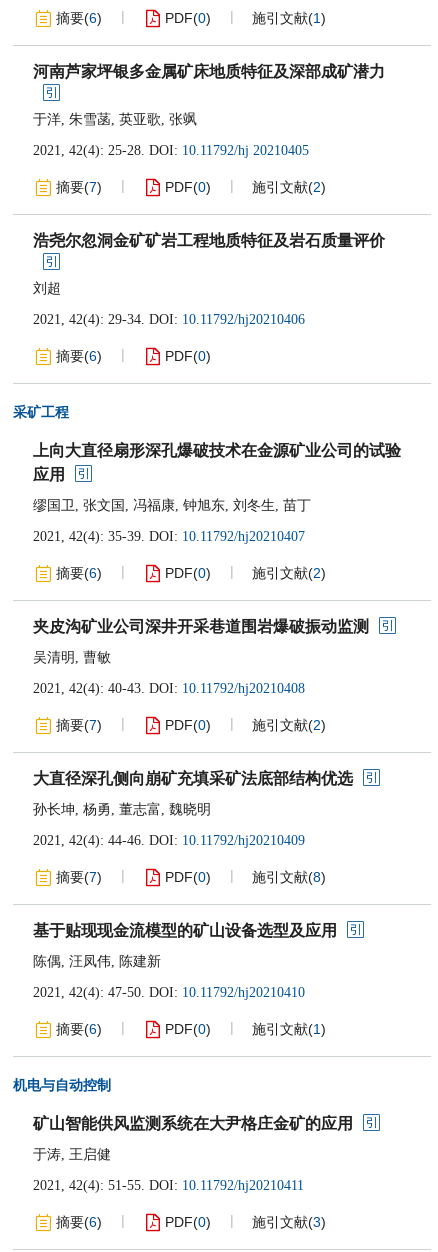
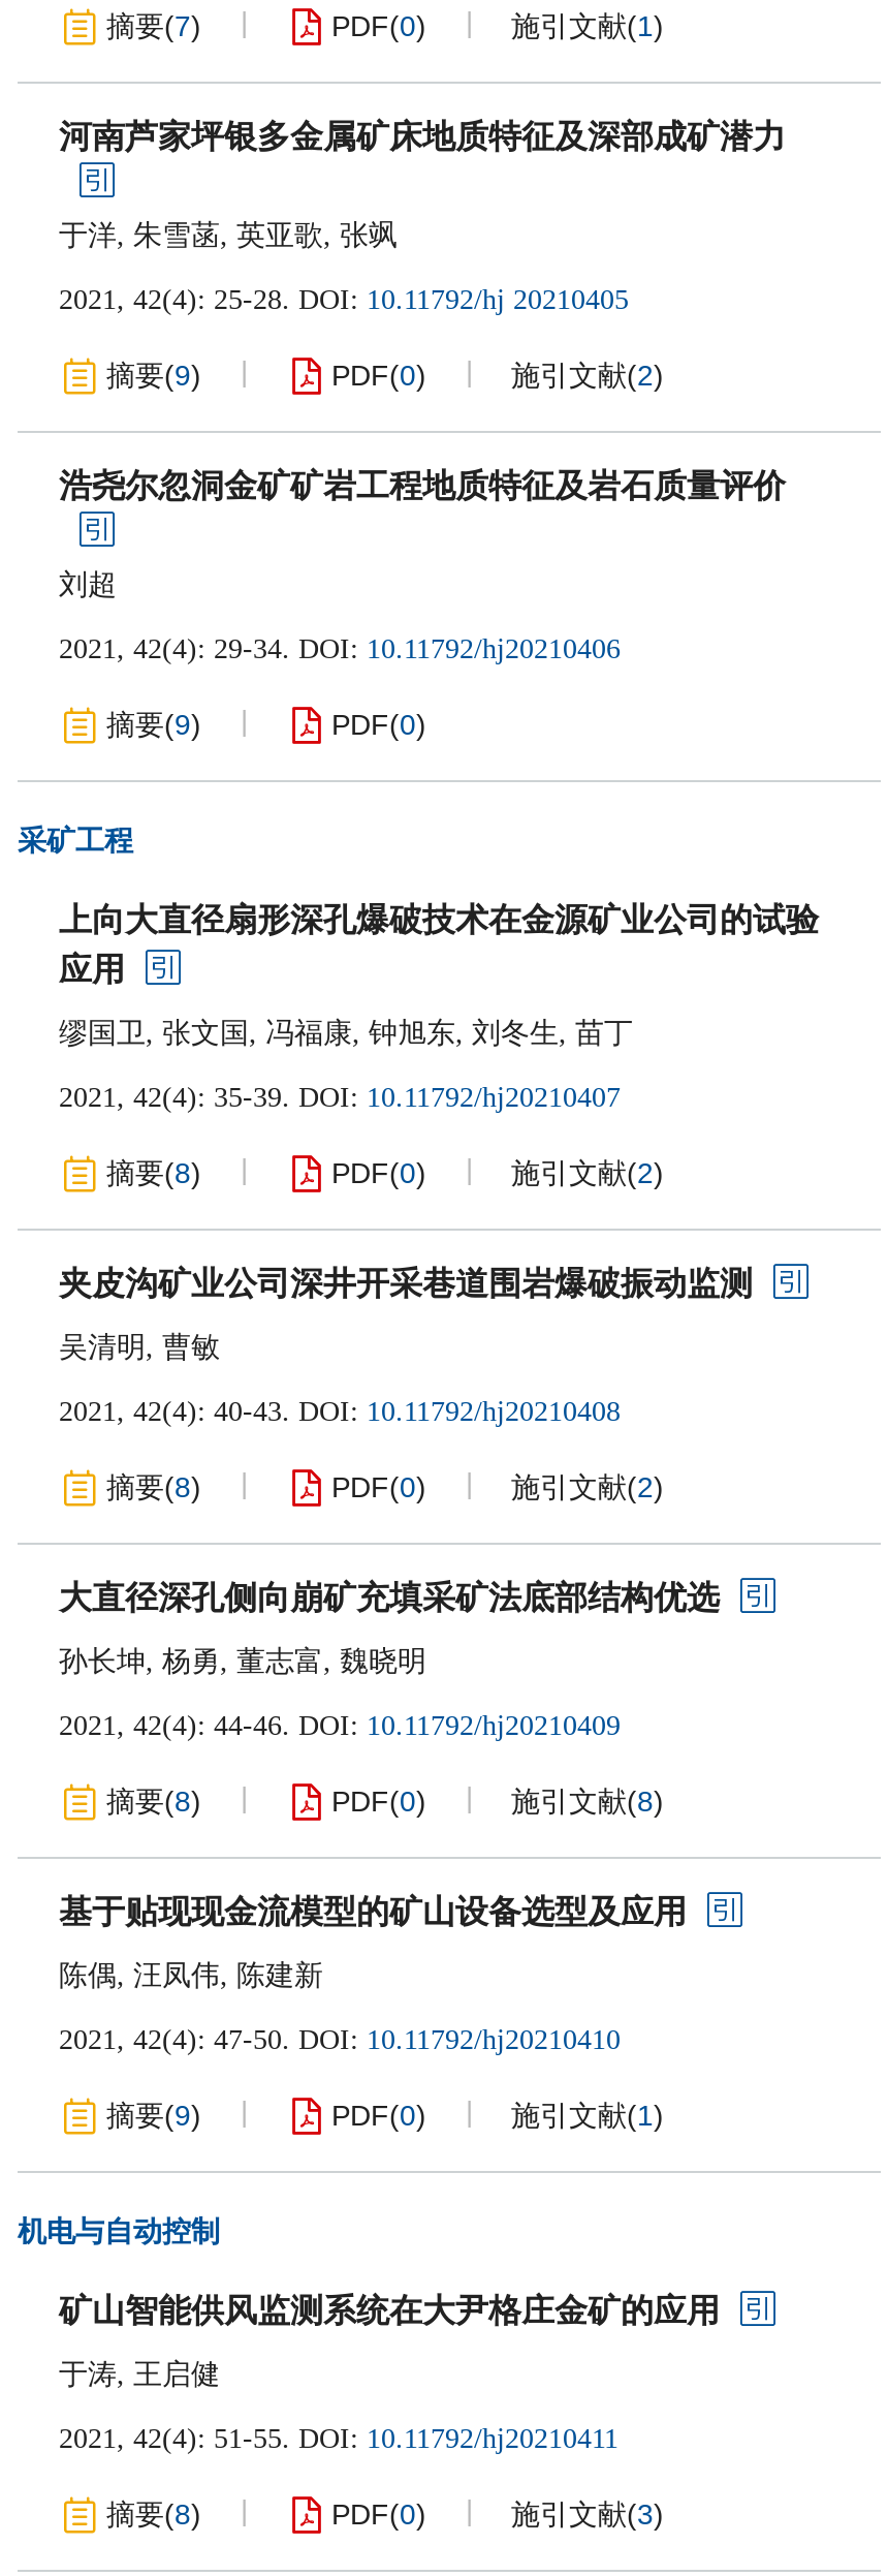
- 摘要(6)
+ 摘要(7)

- 摘要(7)
+ 摘要(9)

- 摘要(6)
+ 摘要(9)

- 摘要(6)
+ 摘要(8)

- 摘要(7)
+ 摘要(8)

- 摘要(7)
+ 摘要(8)

- 摘要(6)
+ 摘要(9)

- 摘要(6)
+ 摘要(8)
